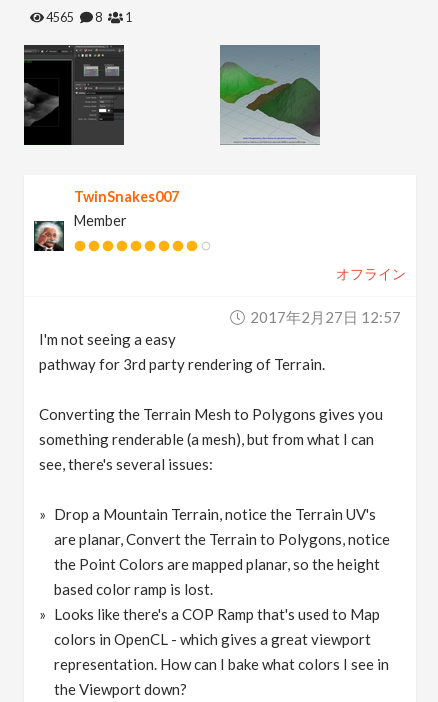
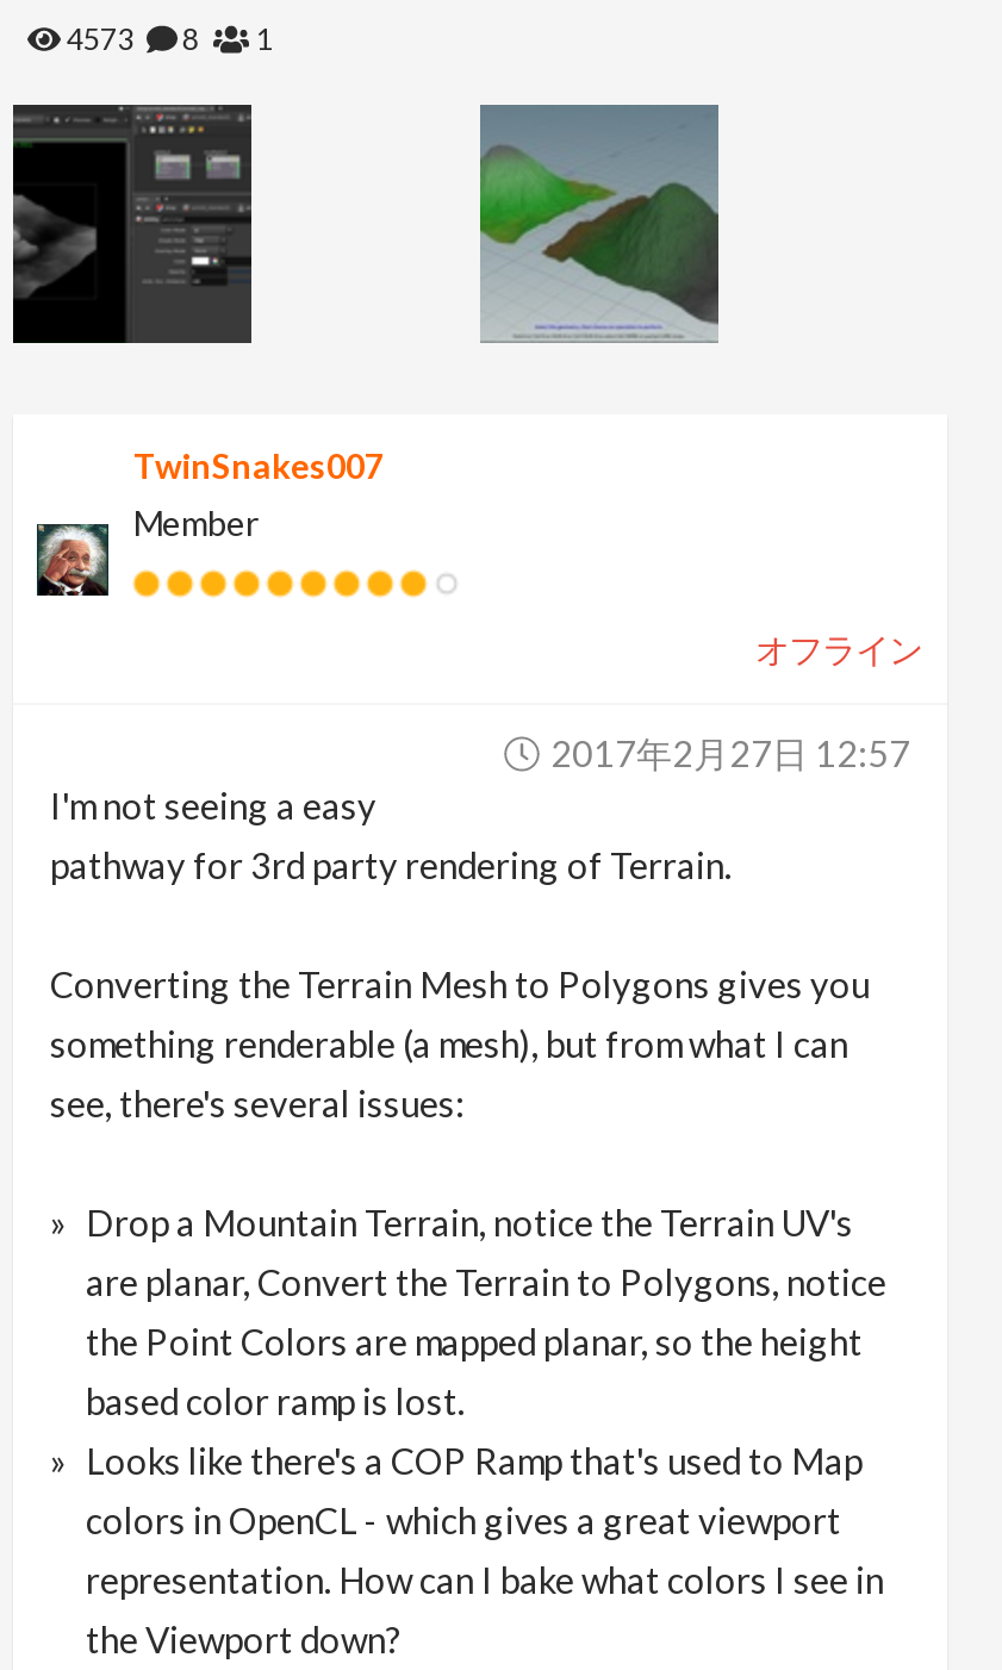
- 4565
+ 4573
